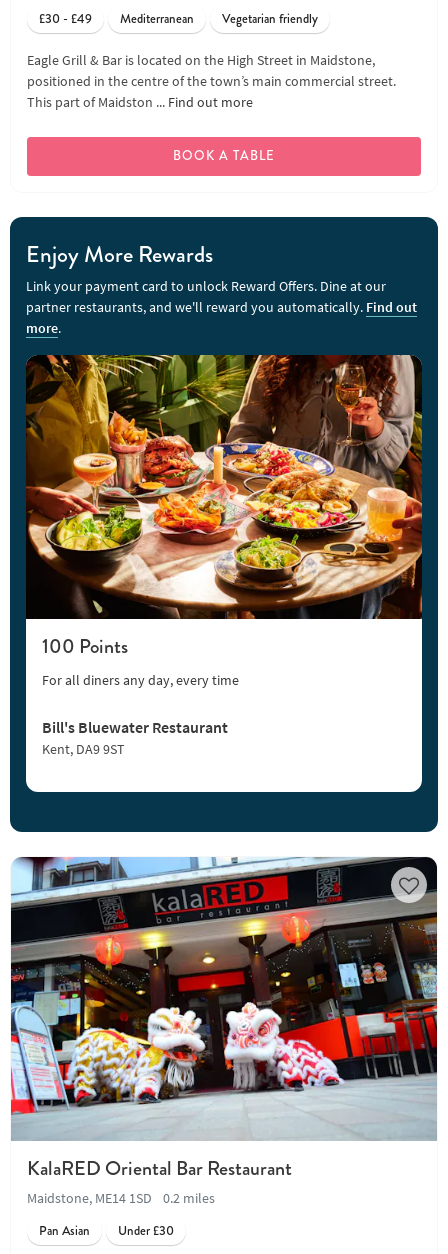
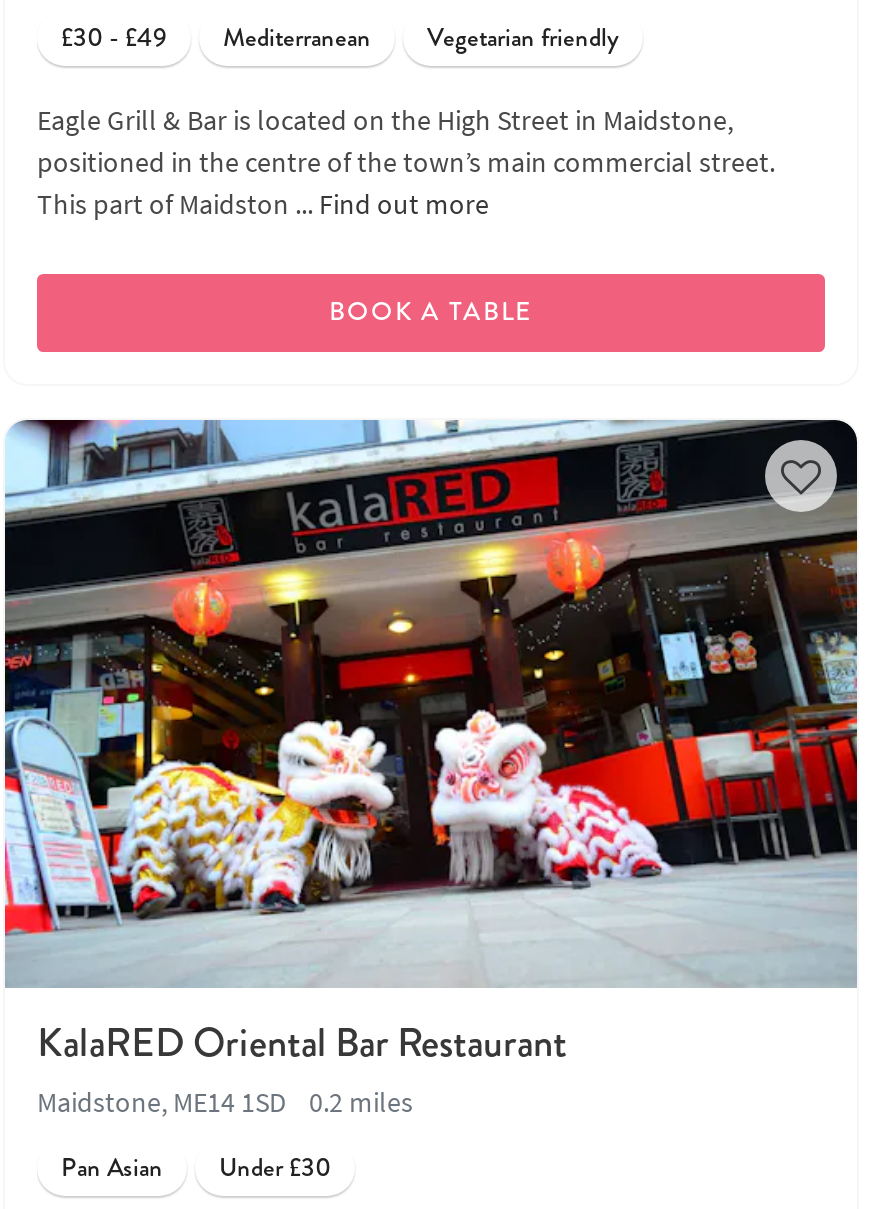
- [image]
- Enjoy More Rewards
- Link your payment card to unlock Reward Offers. Dine at our
- partner restaurants, and we'll reward you automatically. Find out
- more.

- 100 Points
- For all diners any day, every time
- Bill's Bluewater Restaurant
- Kent, DA9 9ST
